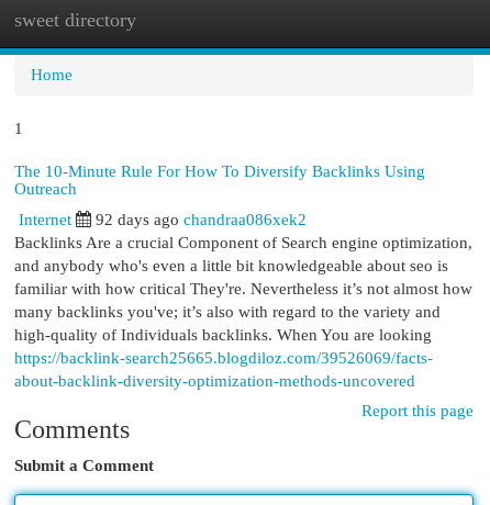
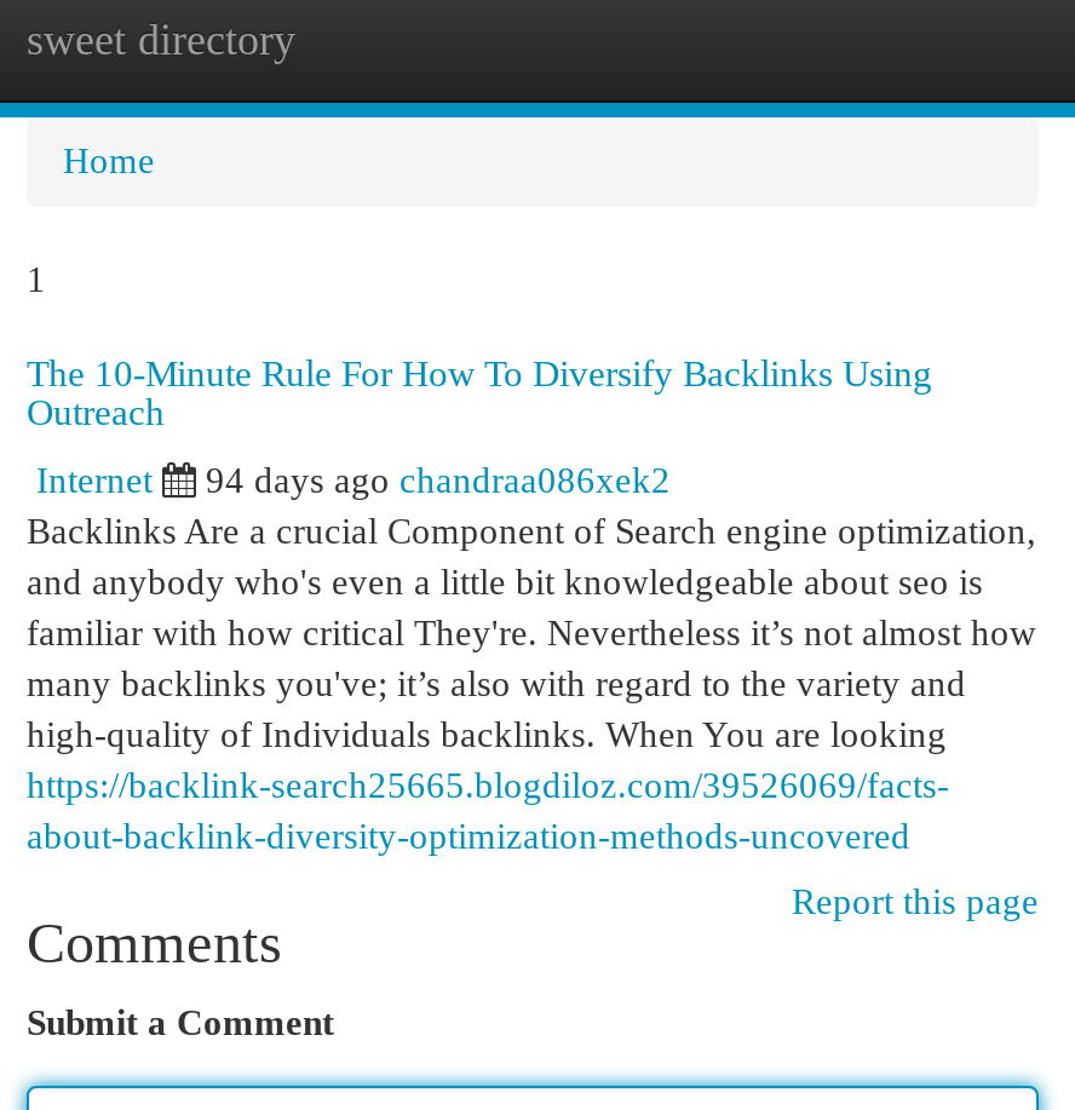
- 92 days ago chandraa086xek2
+ 94 days ago chandraa086xek2
